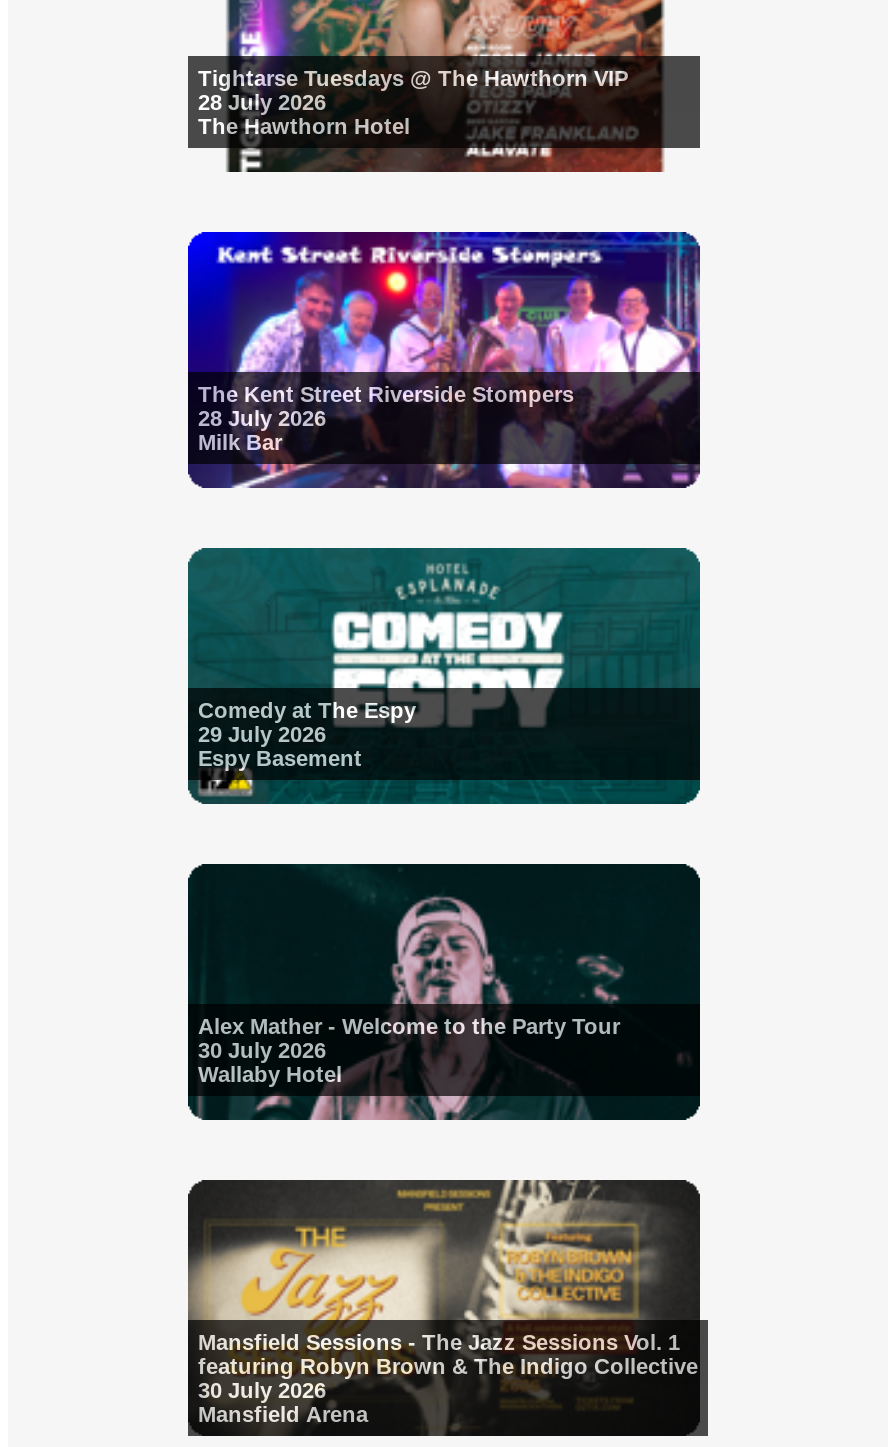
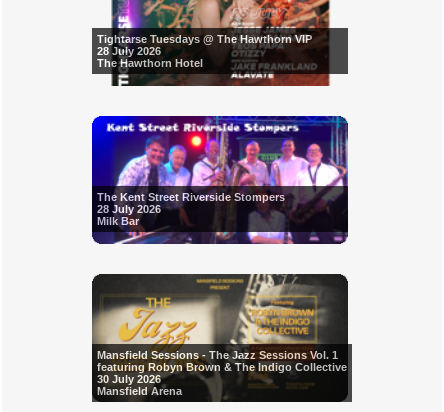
- [image]
- Comedy at The Espy
- 29 July 2026
- Espy Basement

- [image]
- Alex Mather - Welcome to the Party Tour
- 30 July 2026
- Wallaby Hotel
